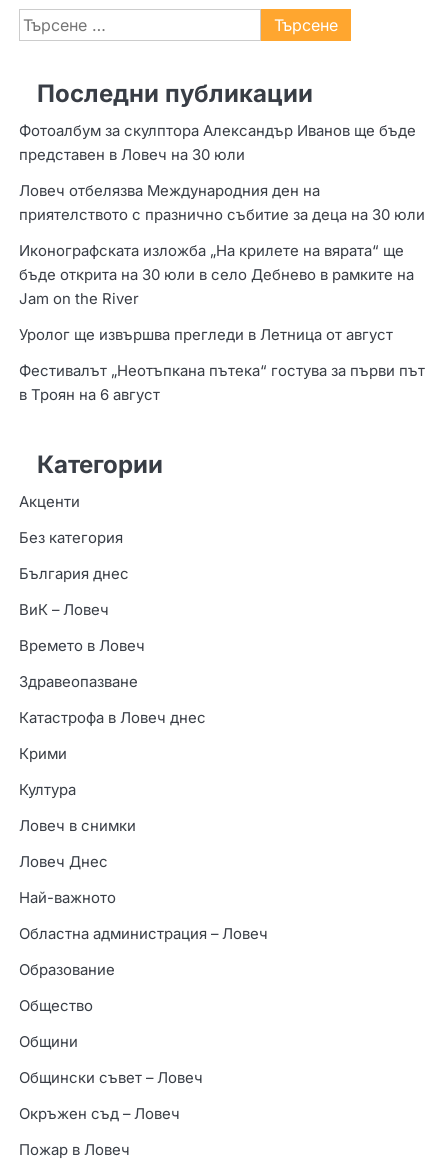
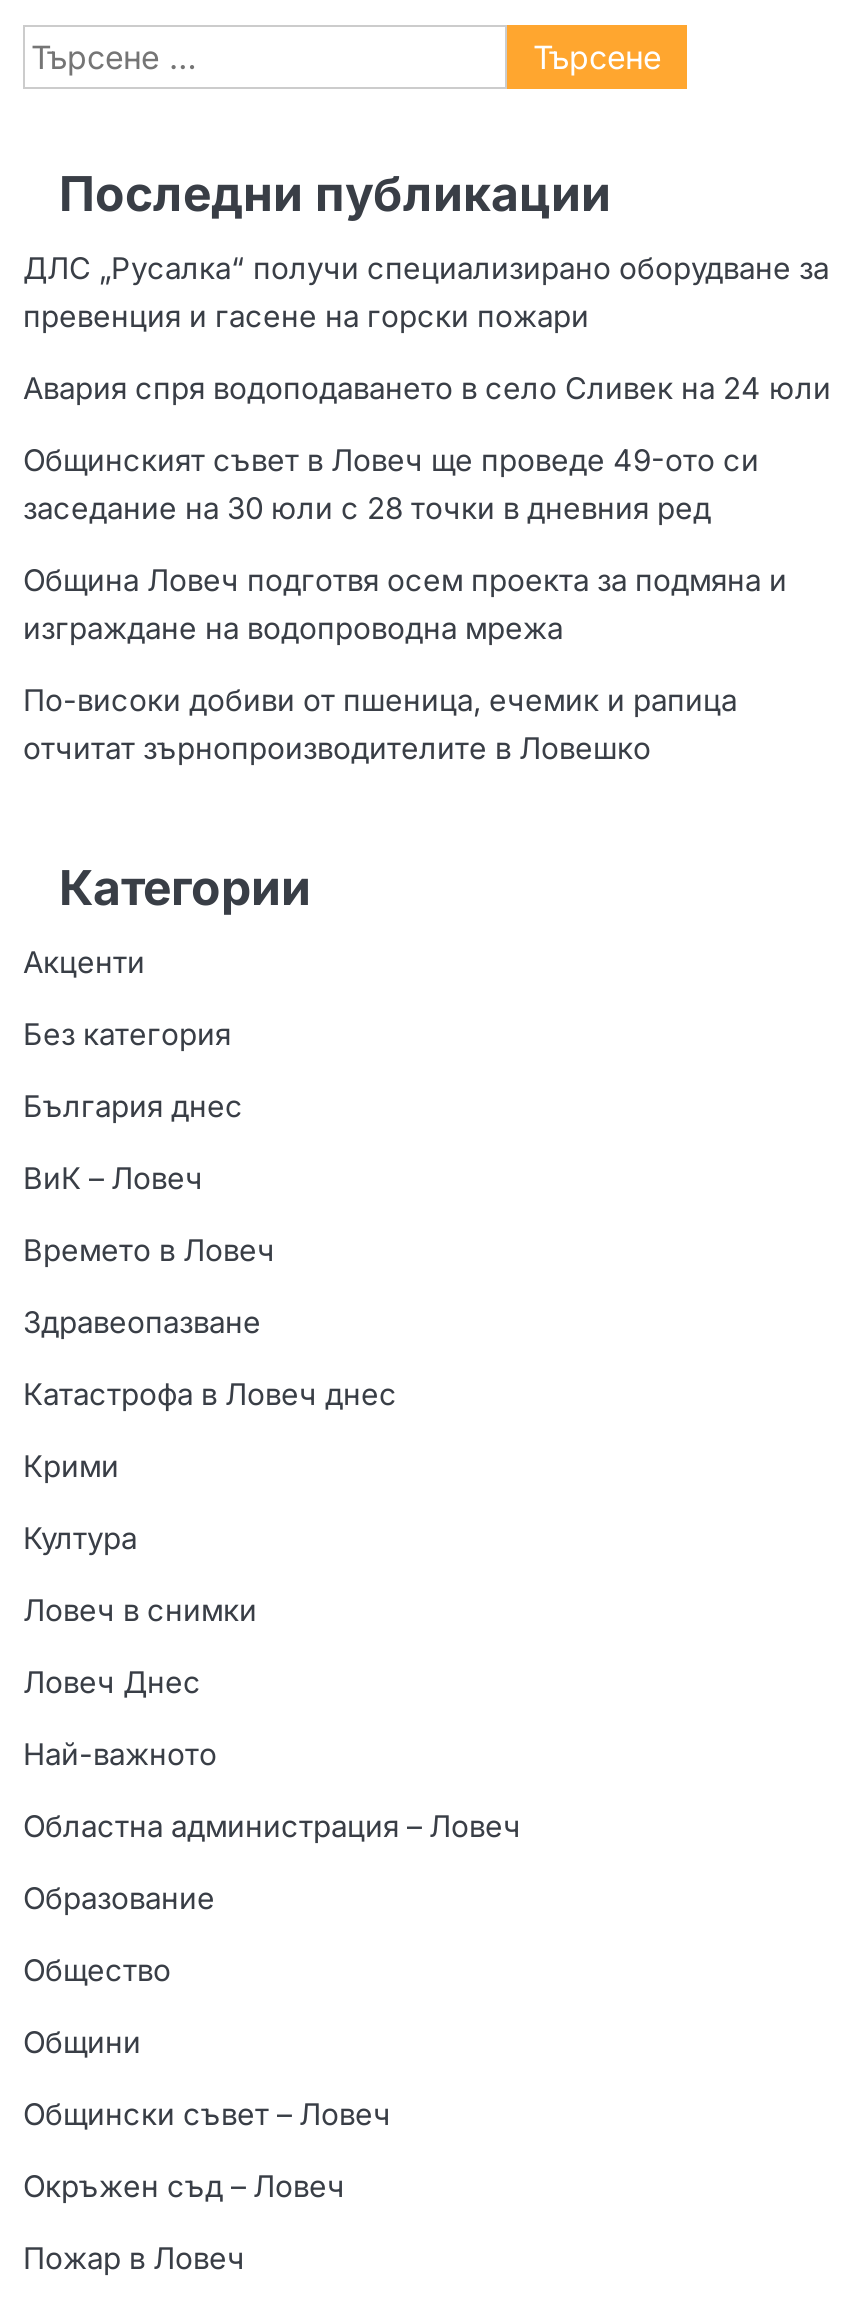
- Фотоалбум за скулптора Александър Иванов ще бъде
- представен в Ловеч на 30 юли
+ ДЛС „Русалка“ получи специализирано оборудване за
+ превенция и гасене на горски пожари

- Ловеч отбелязва Международния ден на
- приятелството с празнично събитие за деца на 30 юли
+ Авария спря водоподаването в село Сливек на 24 юли

- Иконографската изложба „На крилете на вярата“ ще
- бъде открита на 30 юли в село Дебнево в рамките на
- Jam on the River
+ Общинският съвет в Ловеч ще проведе 49-ото си
+ заседание на 30 юли с 28 точки в дневния ред

- Уролог ще извършва прегледи в Летница от август
+ Община Ловеч подготвя осем проекта за подмяна и
+ изграждане на водопроводна мрежа

- Фестивалът „Неотъпкана пътека“ гостува за първи път
- в Троян на 6 август
+ По-високи добиви от пшеница, ечемик и рапица
+ отчитат зърнопроизводителите в Ловешко
